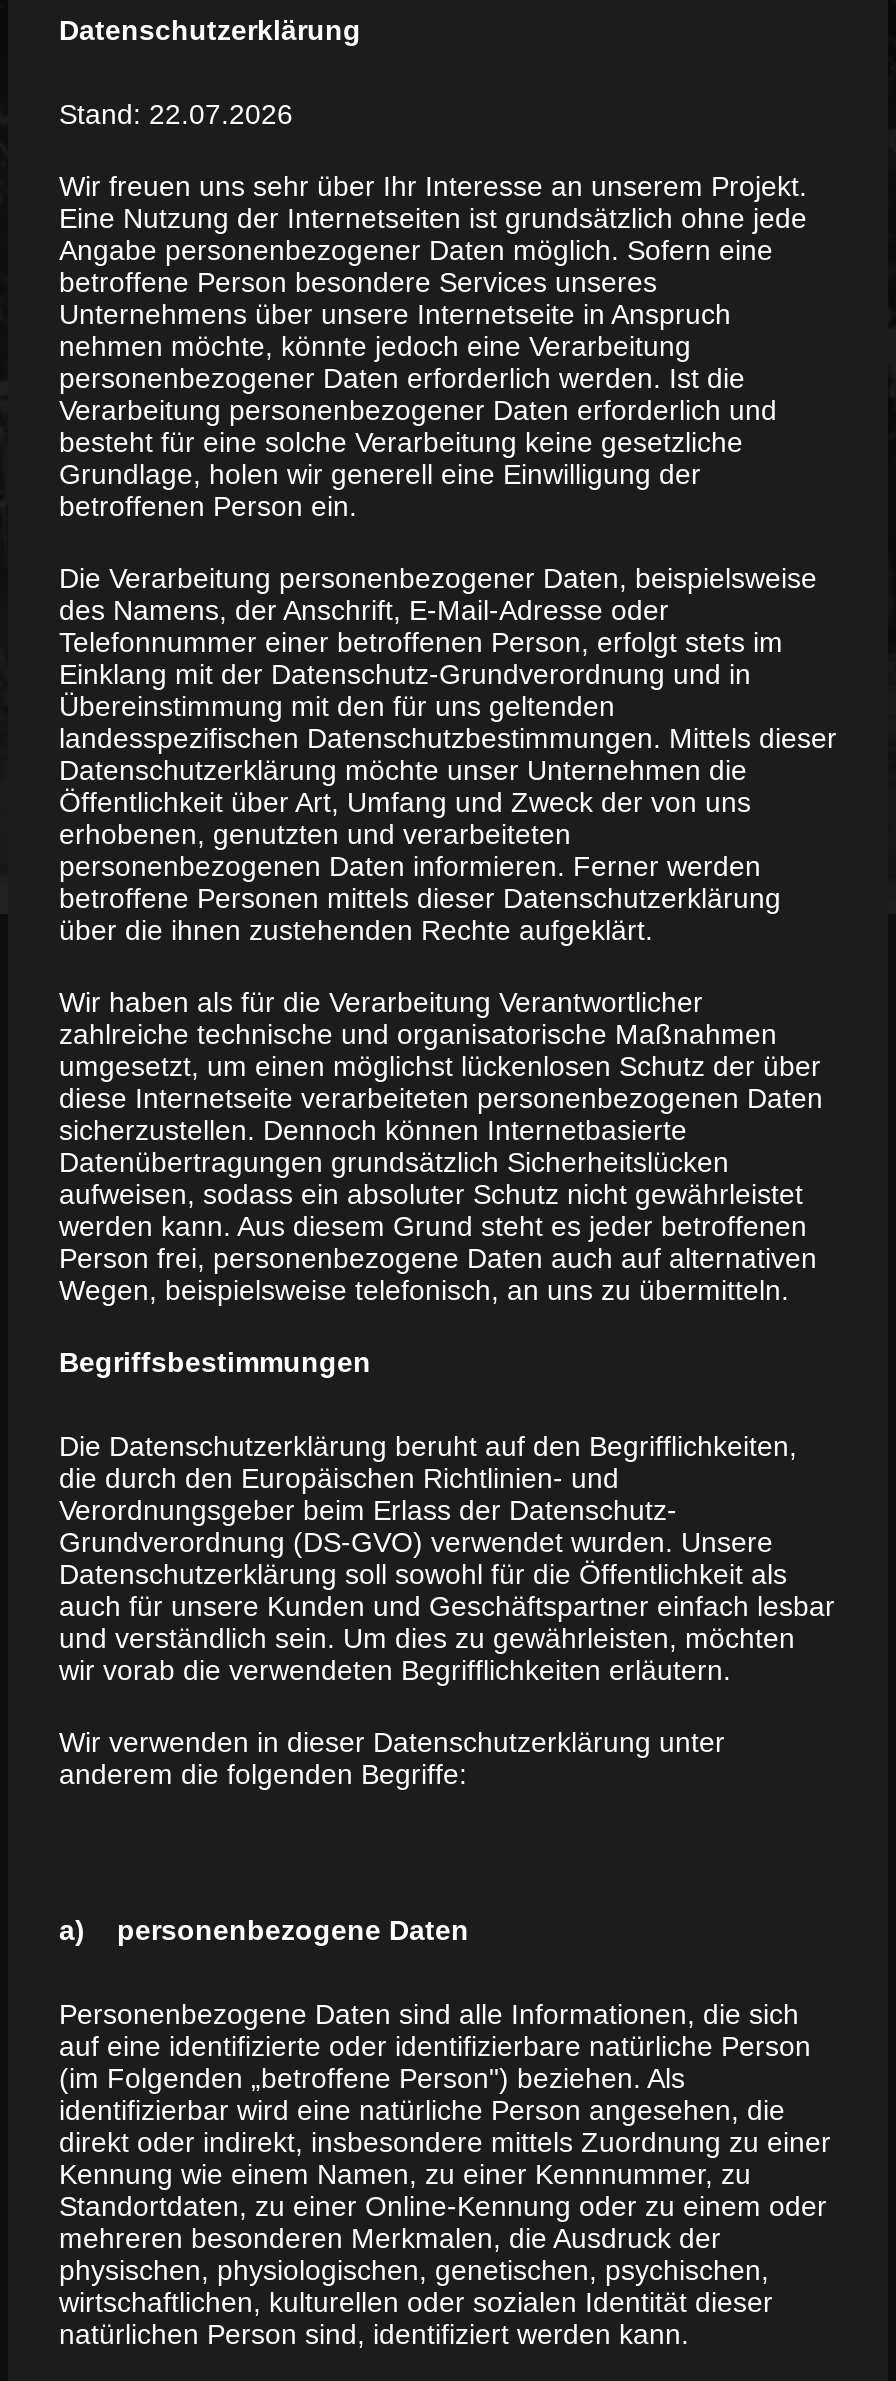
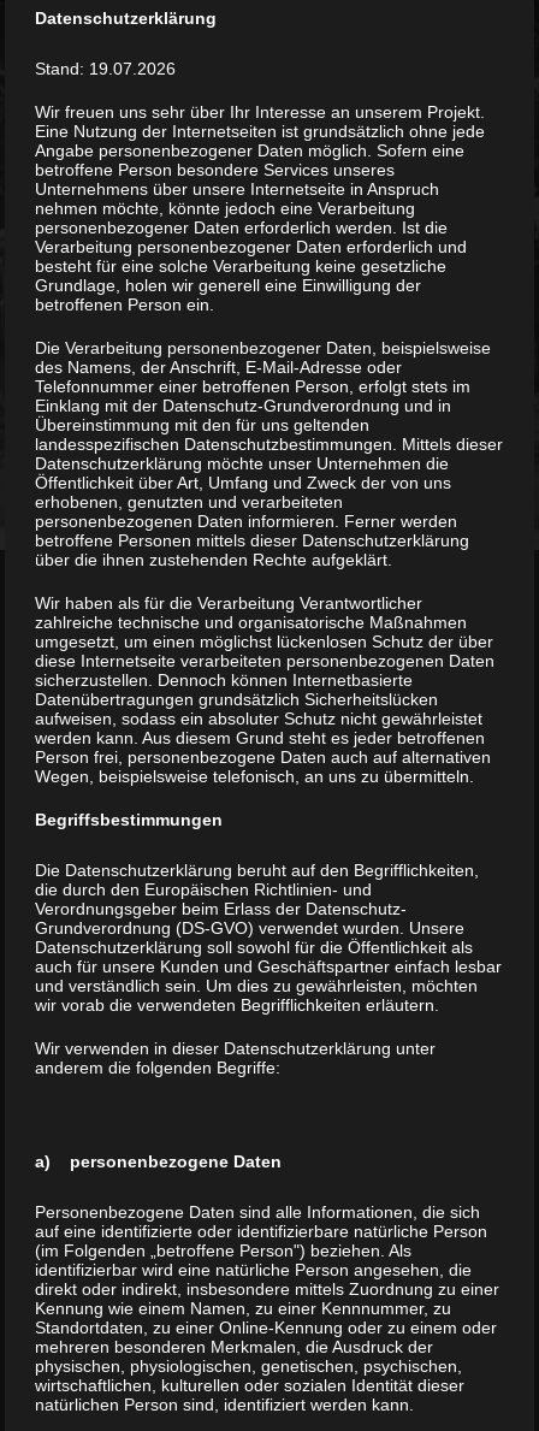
- Stand: 22.07.2026
+ Stand: 19.07.2026
